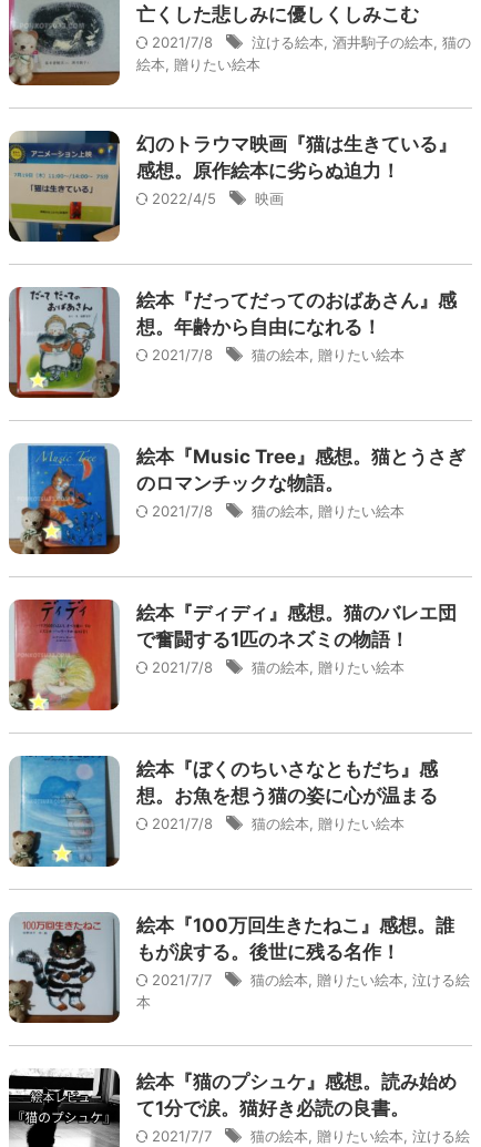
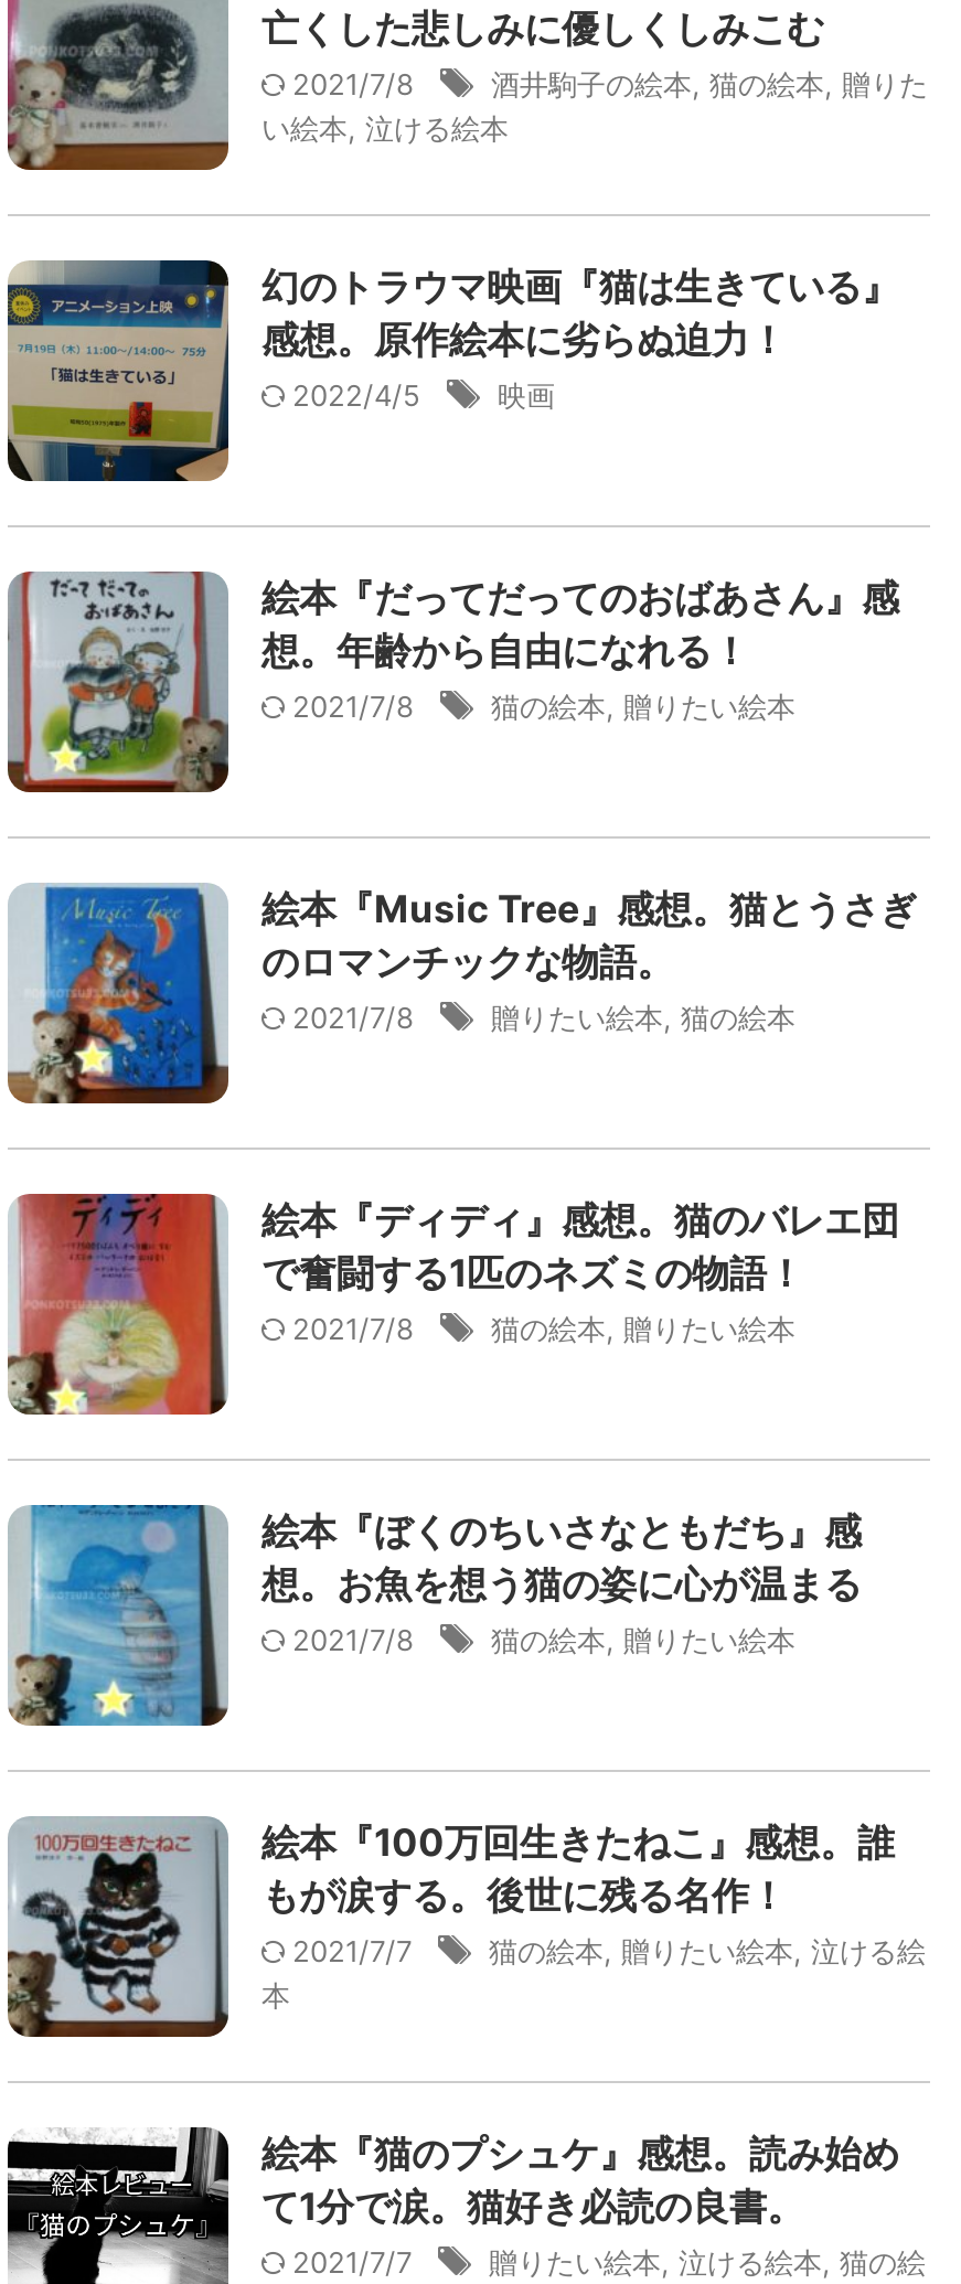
- 泣ける絵本,酒井駒子の絵本,猫の
- 絵本,贈りたい絵本
+ 酒井駒子の絵本,猫の絵本,贈りた
+ い絵本,泣ける絵本

- 猫の絵本,贈りたい絵本
+ 贈りたい絵本,猫の絵本

- 猫の絵本,贈りたい絵本,泣ける絵
+ 贈りたい絵本,泣ける絵本,猫の絵
